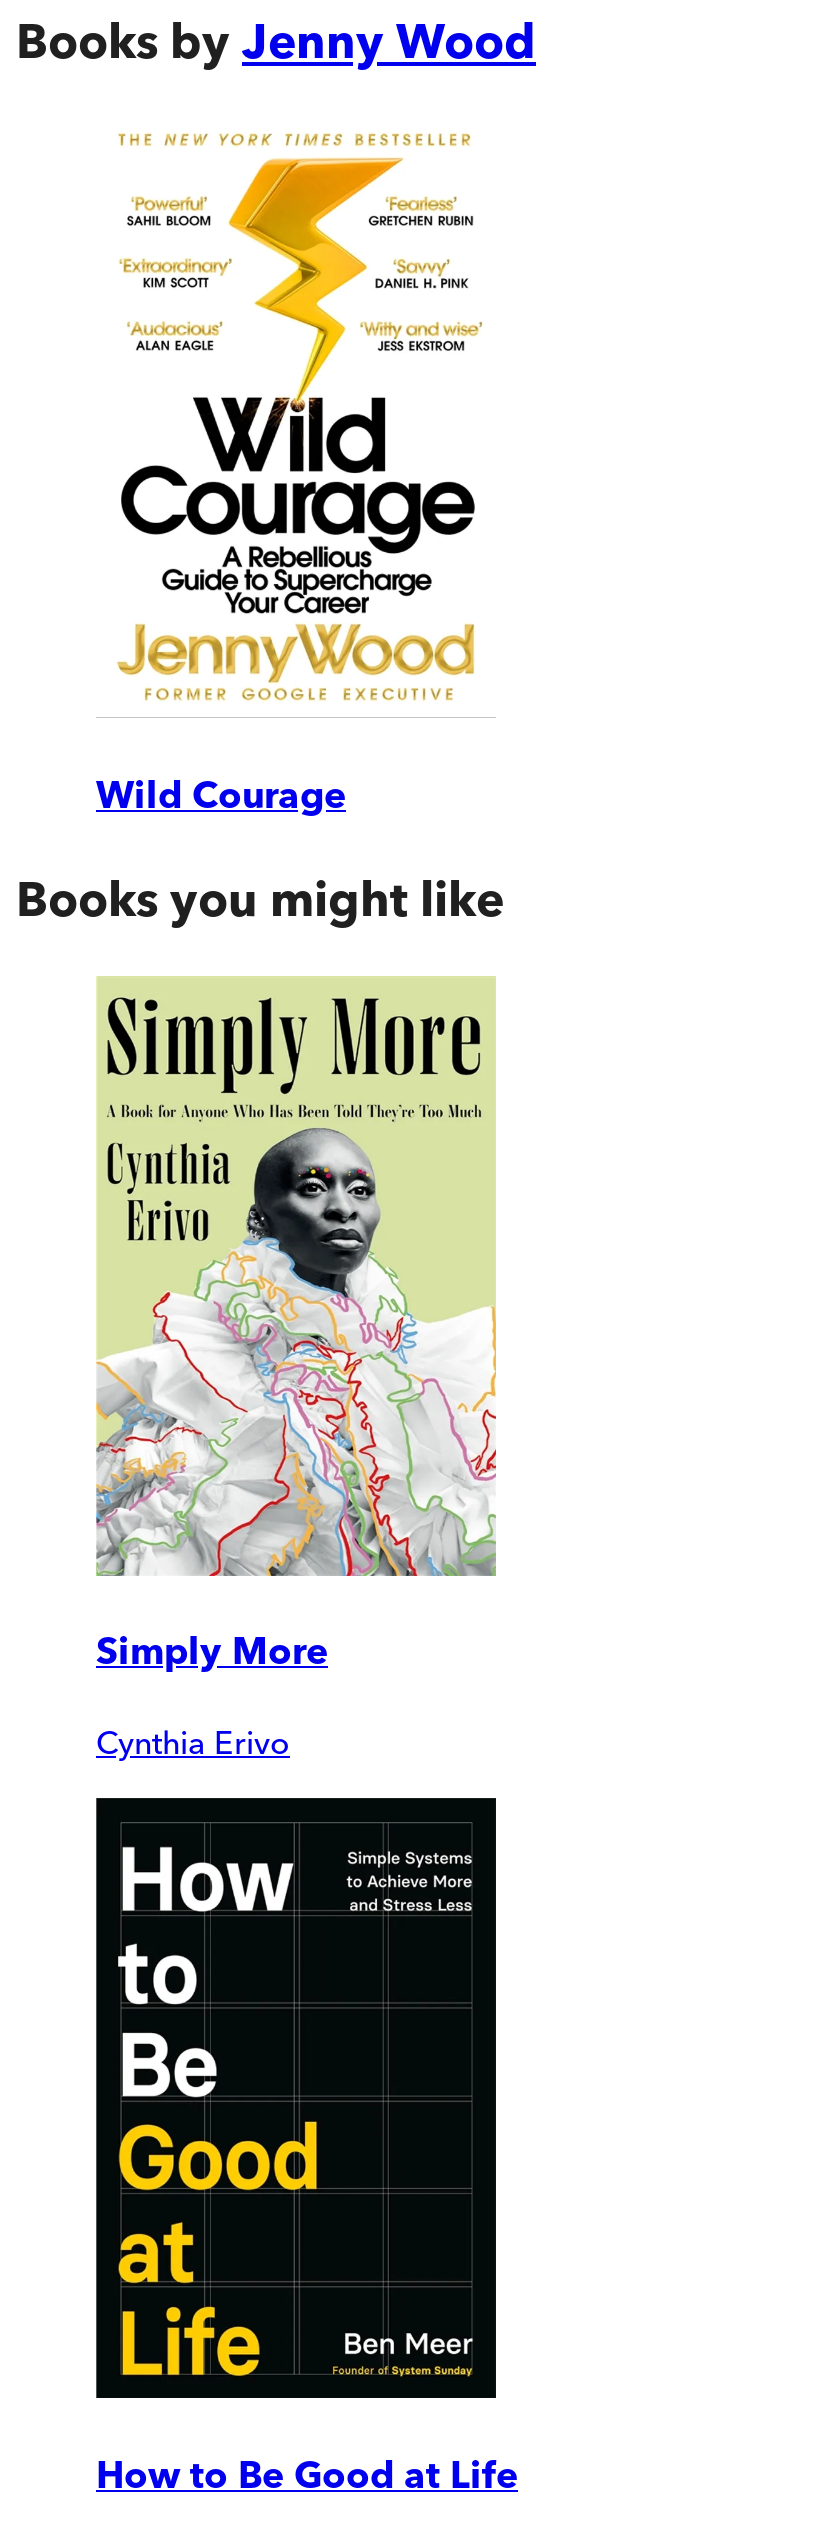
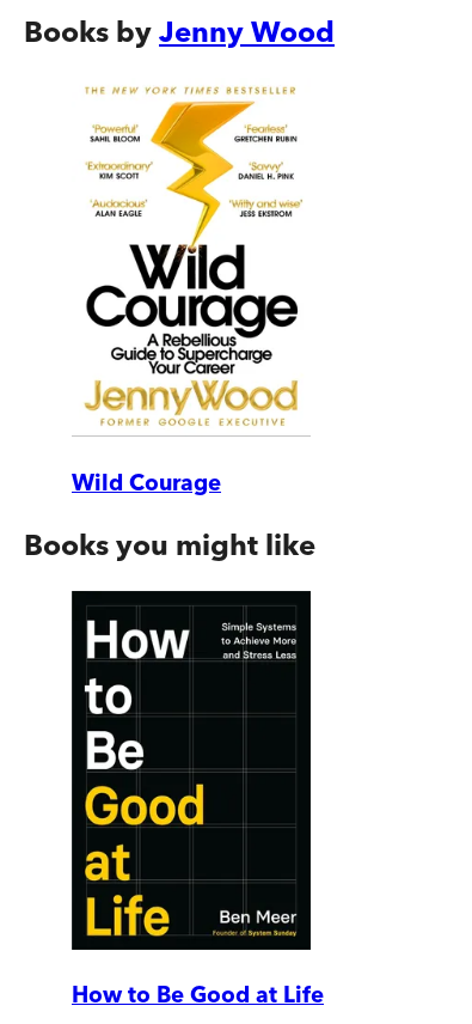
- [image]
- Simply More
- Cynthia Erivo
